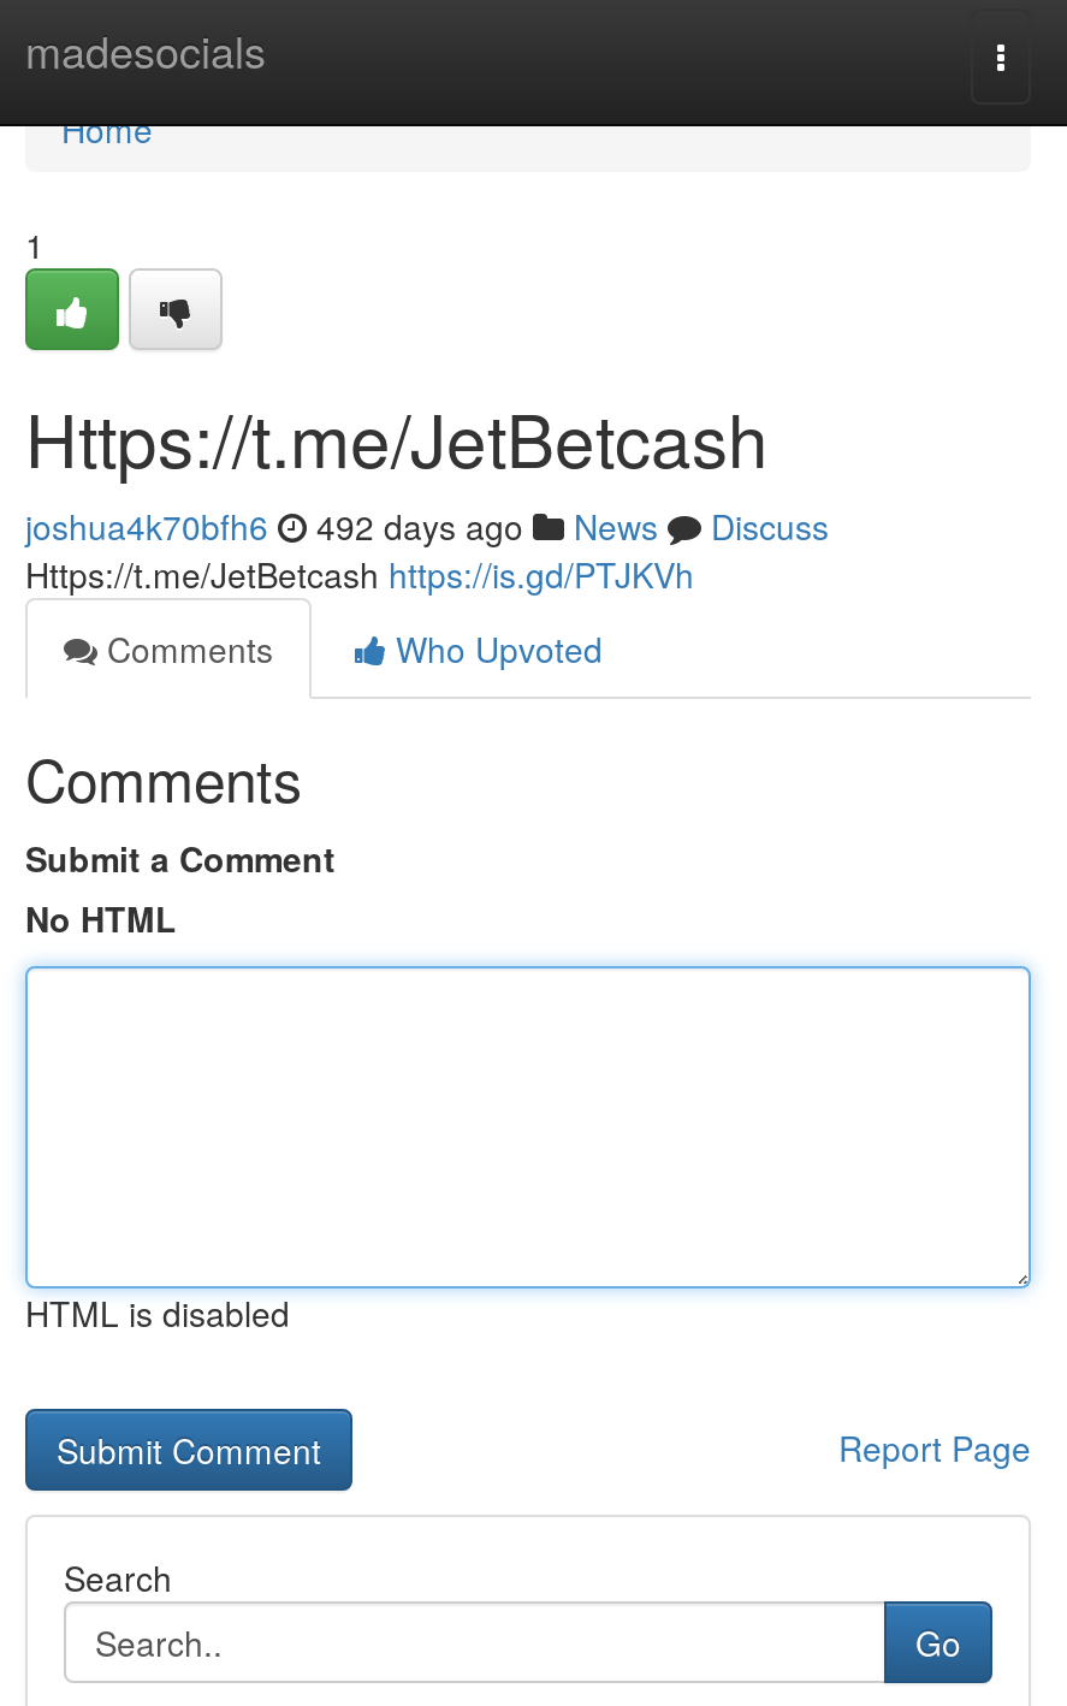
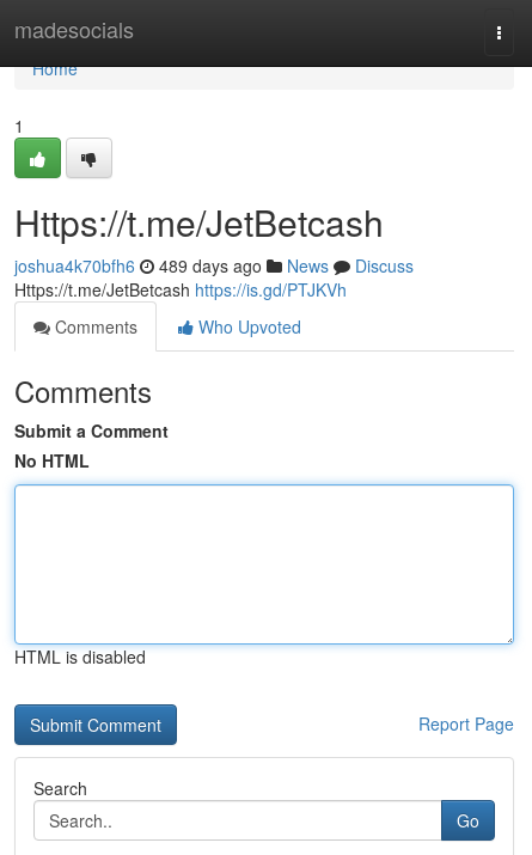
- joshua4k70bfh6 492 days ago News Discuss
+ joshua4k70bfh6 489 days ago News Discuss
